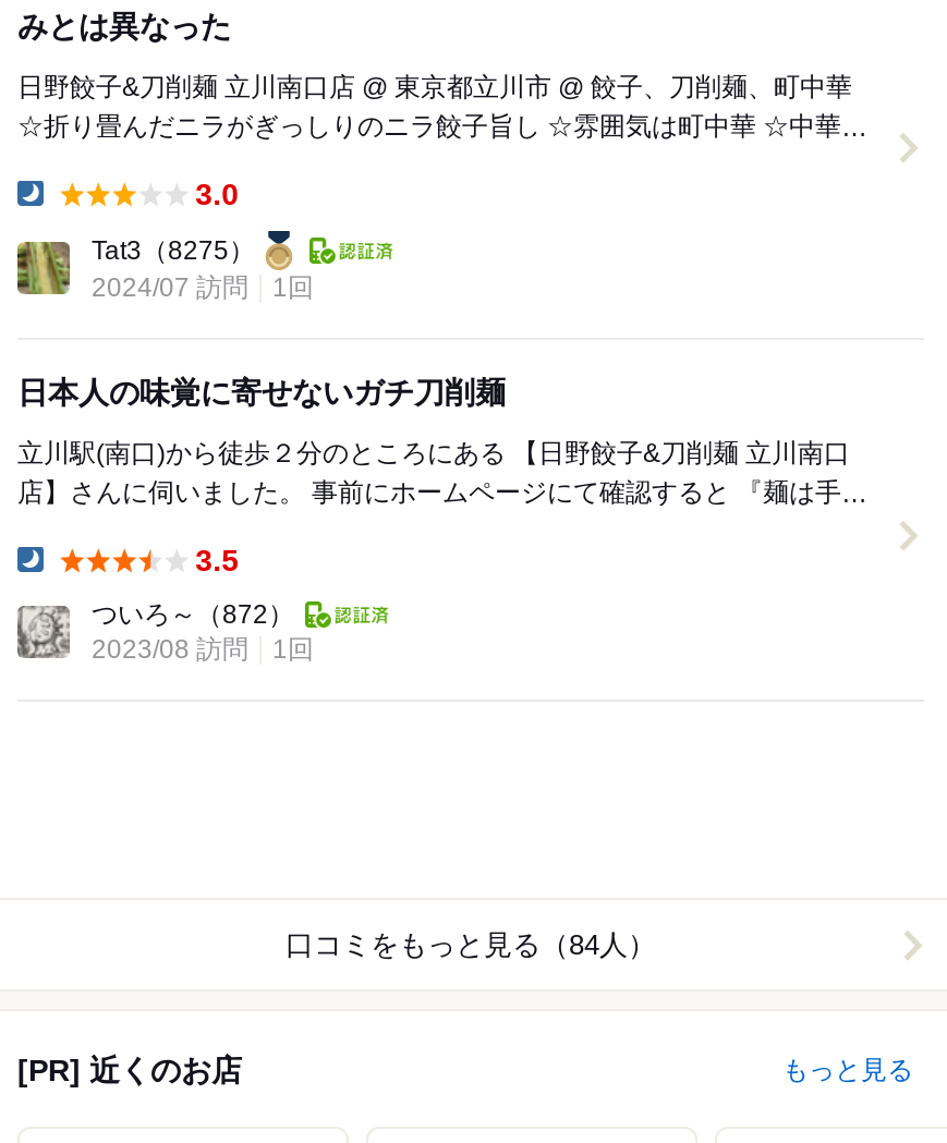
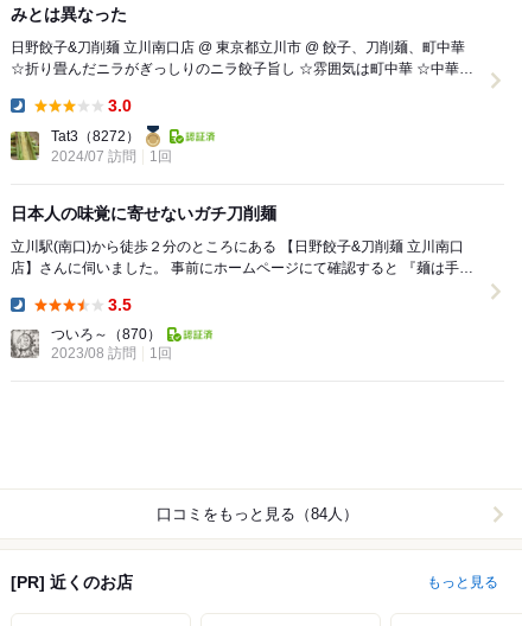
- Tat3（8275）
+ Tat3（8272）

- ついろ～（872）
+ ついろ～（870）
